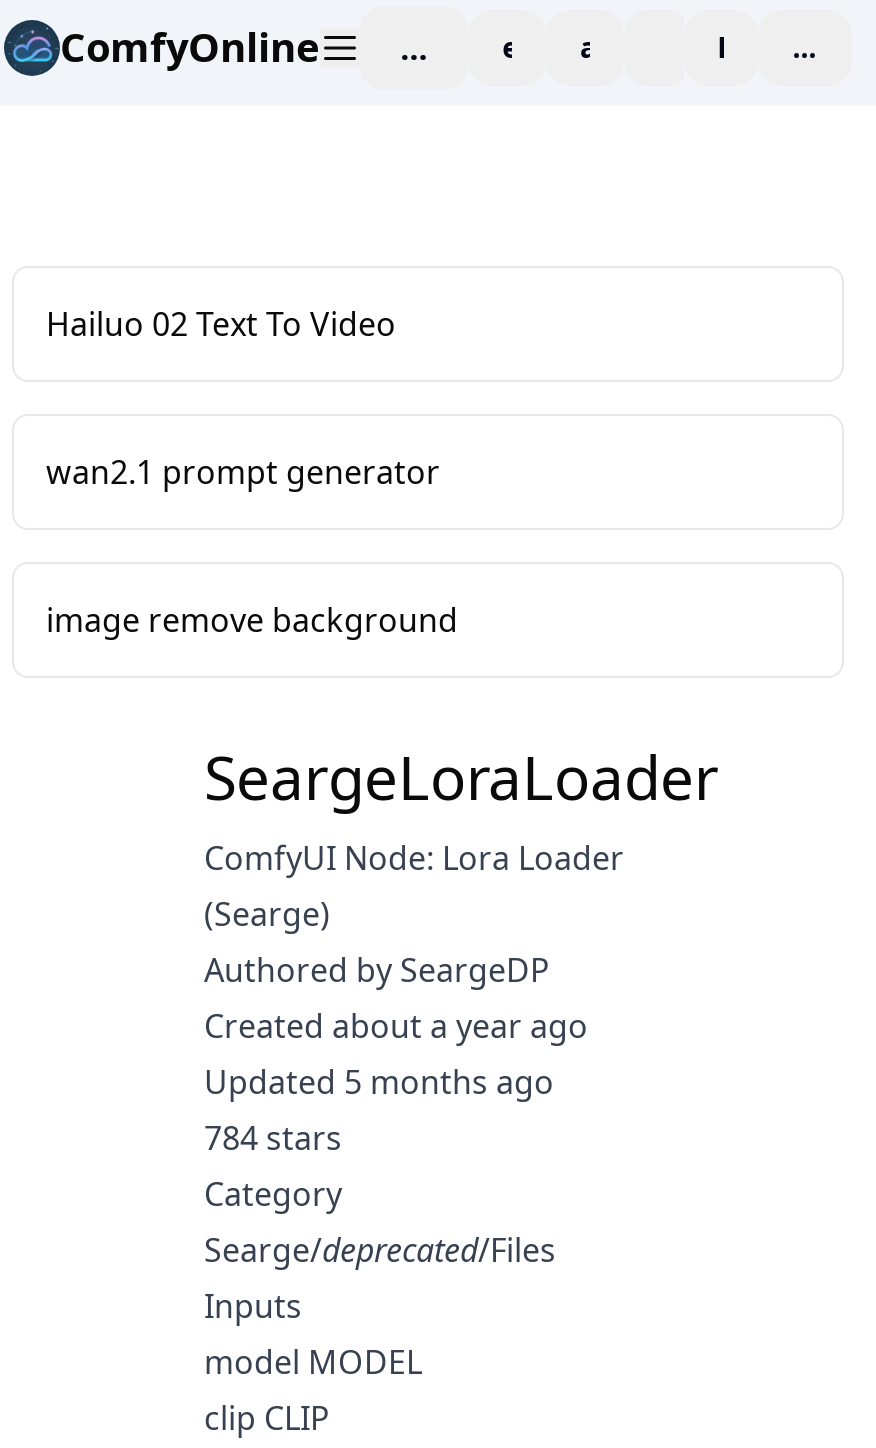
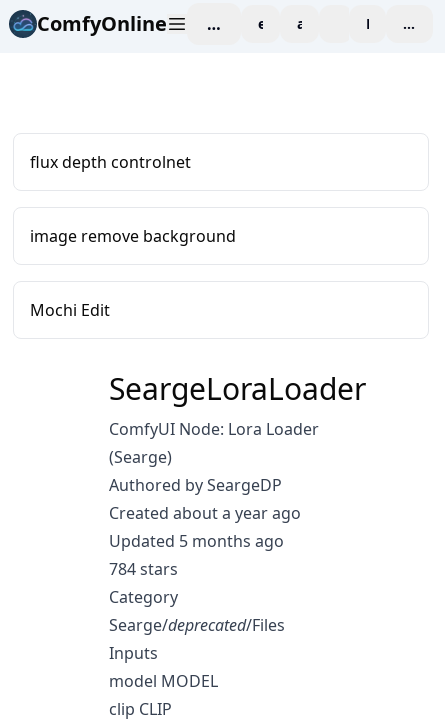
- Hailuo 02 Text To Video
- wan2.1 prompt generator
+ flux depth controlnet

moved up: image remove background

+ Mochi Edit
